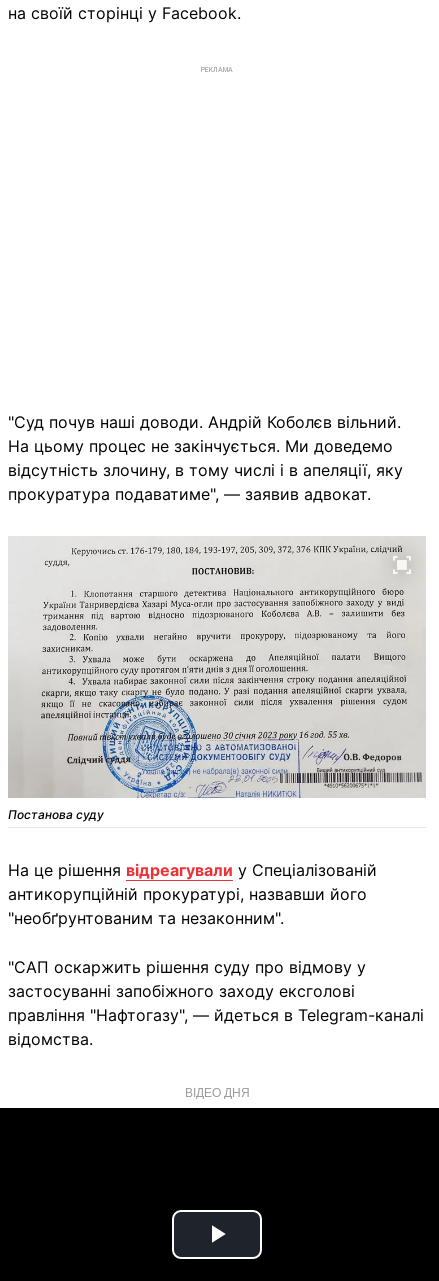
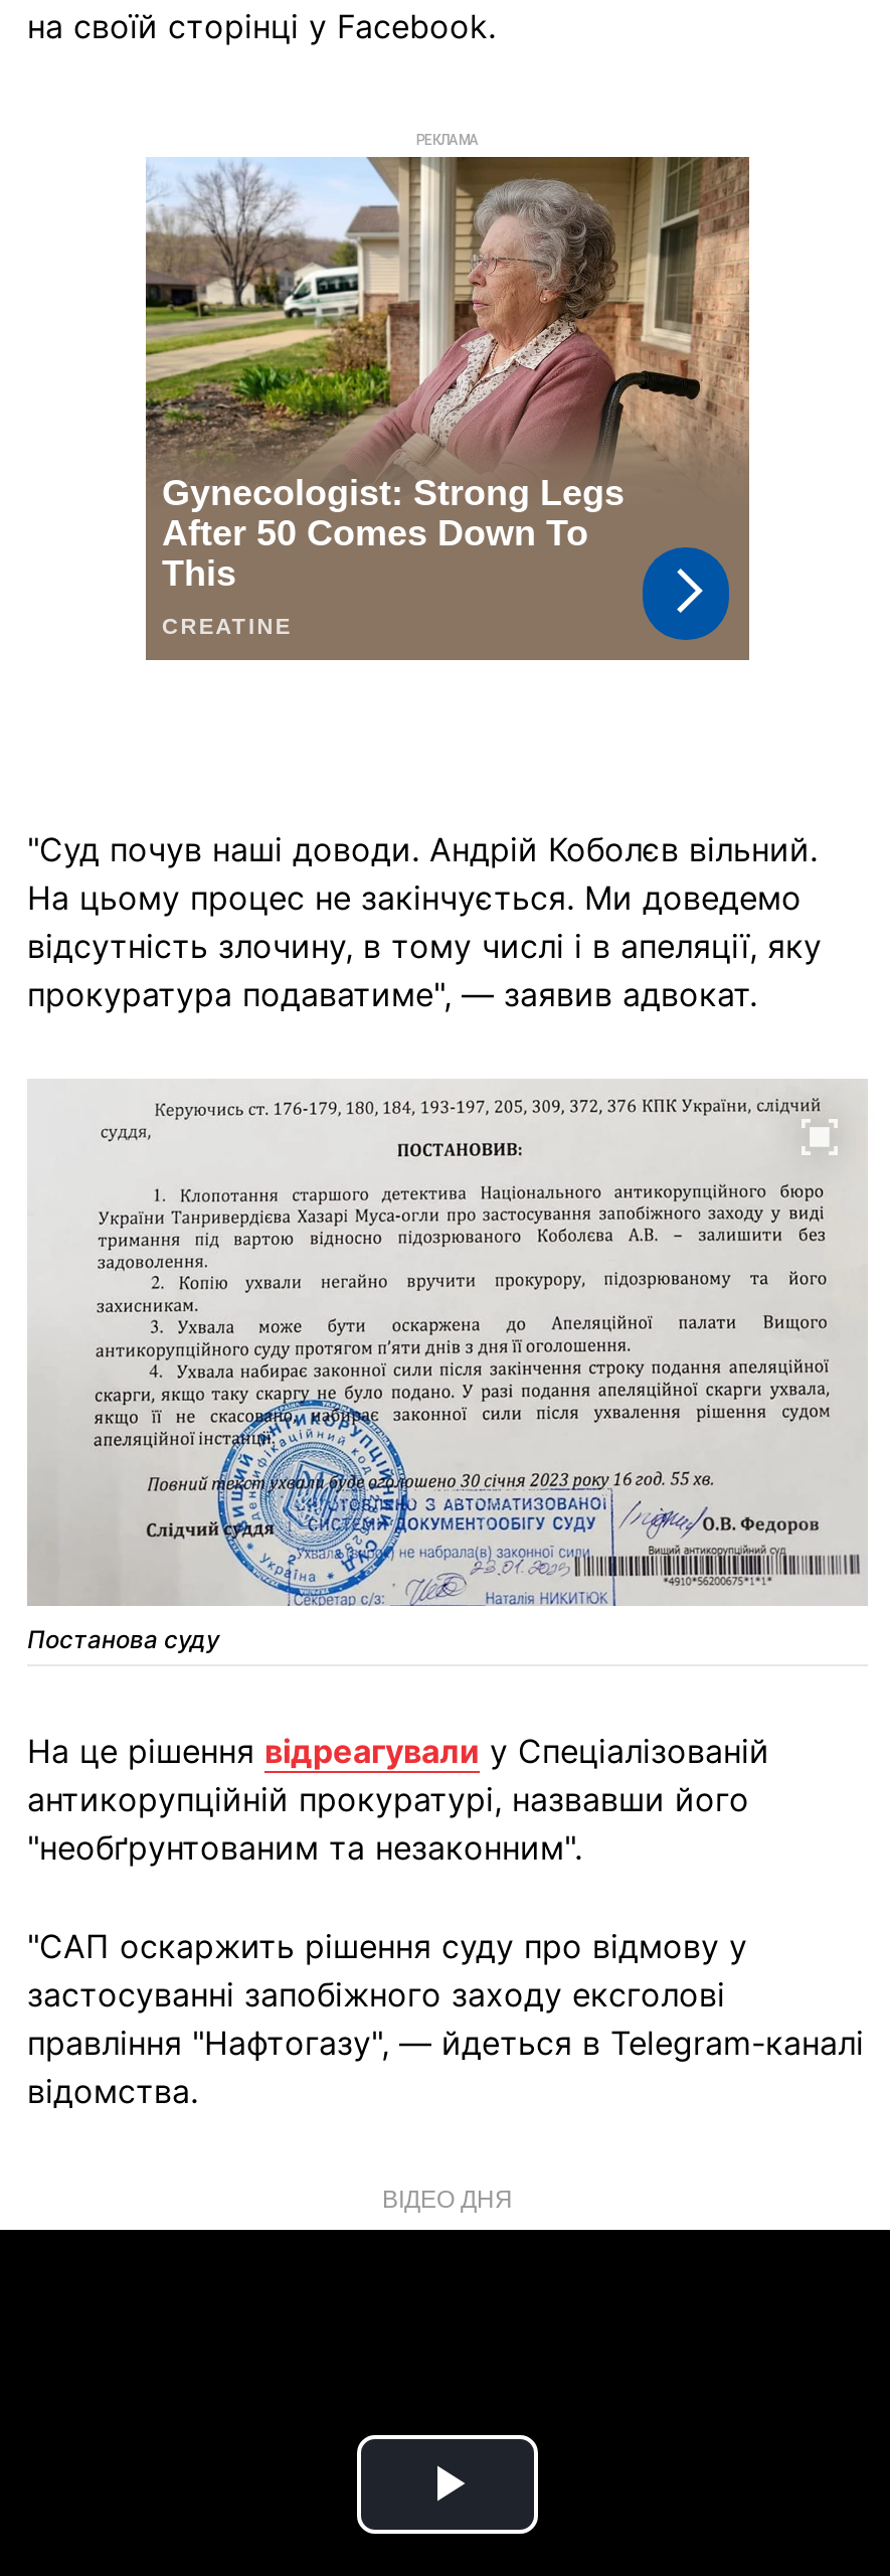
+ [image]
